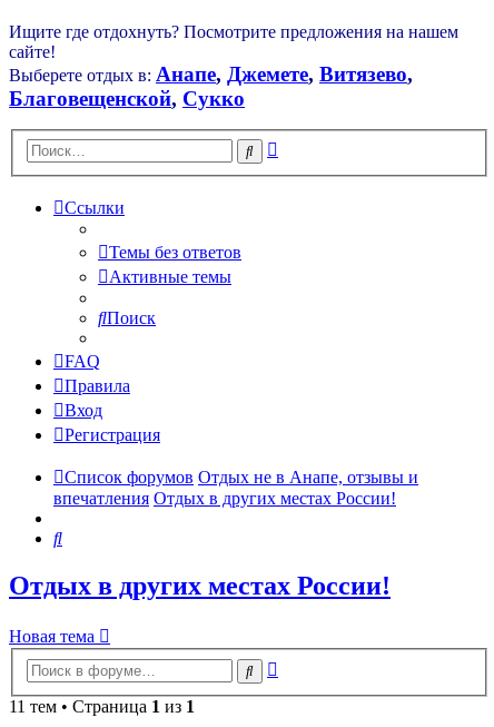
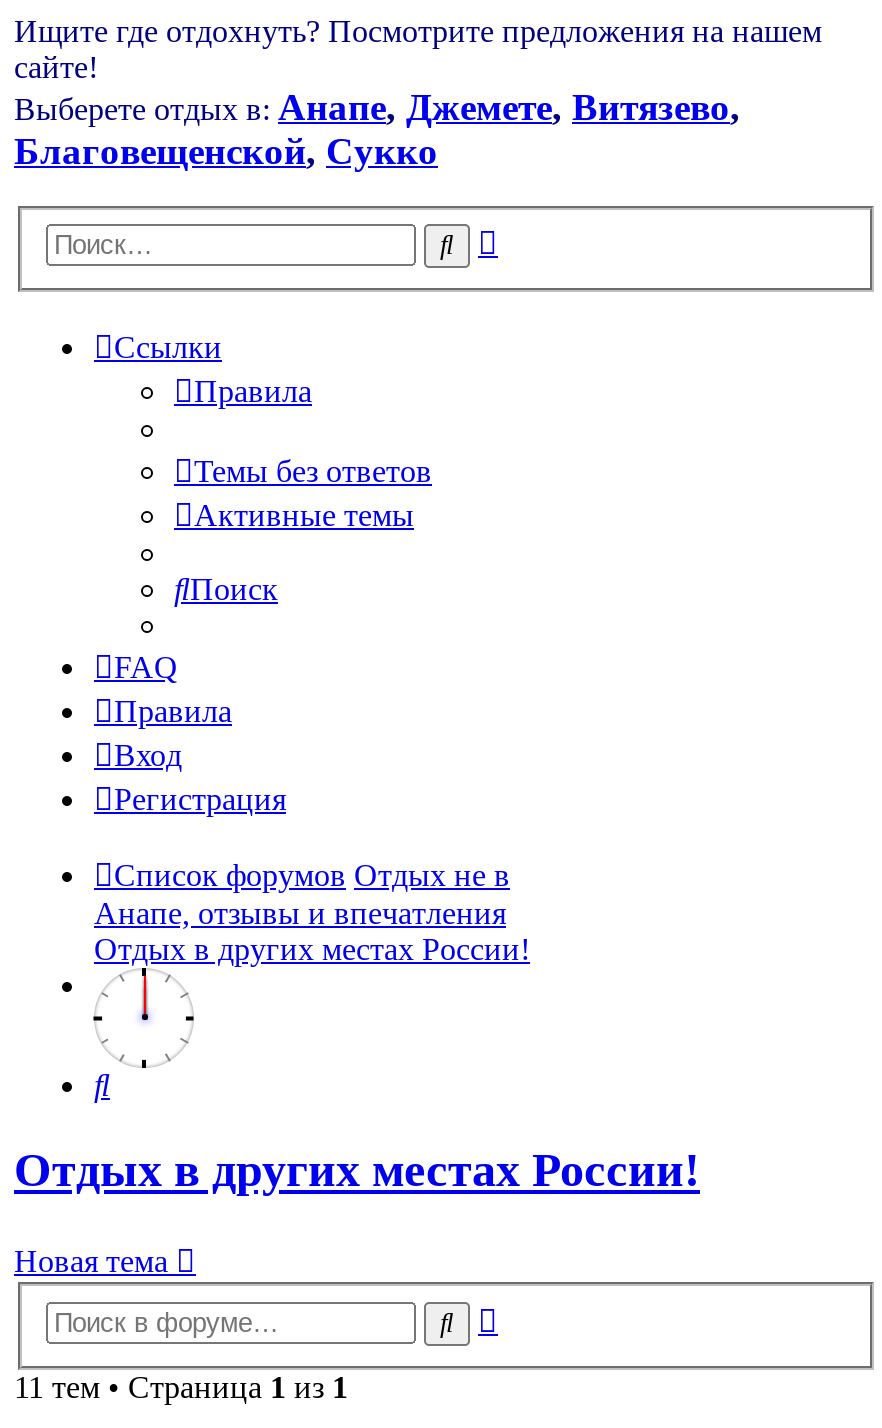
+ Правила
